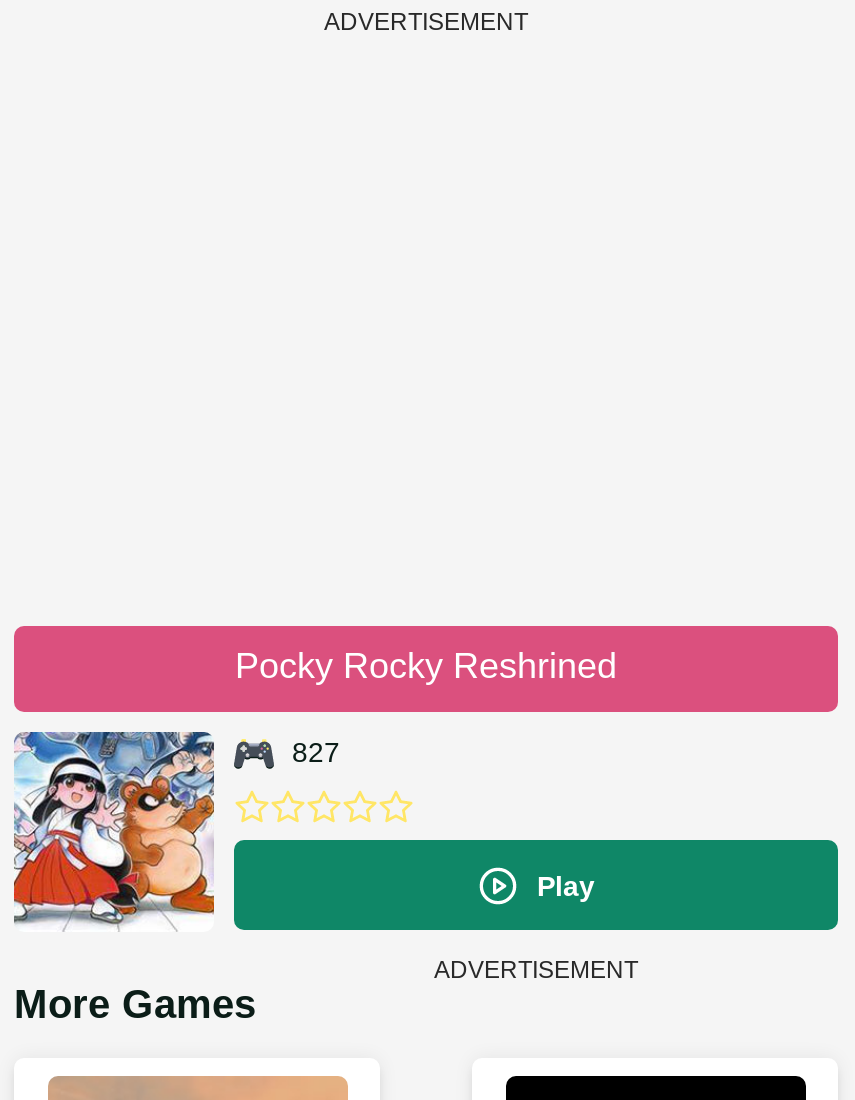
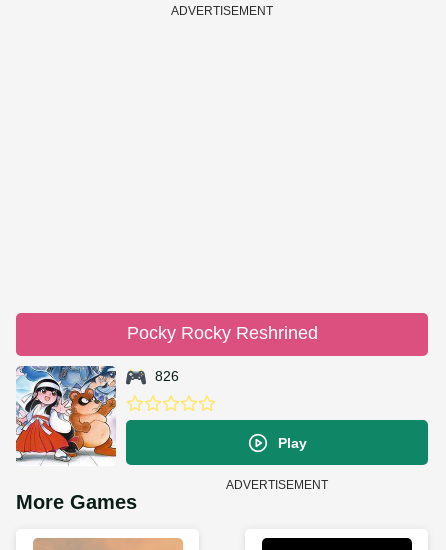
- 827
+ 826
